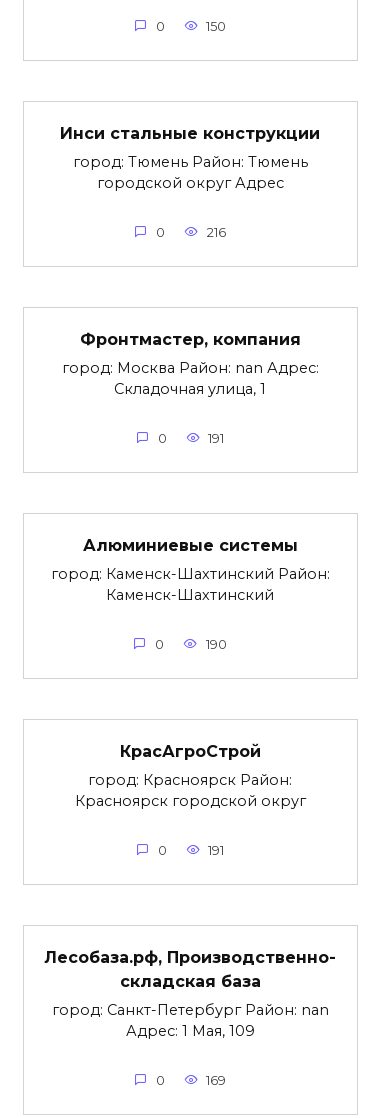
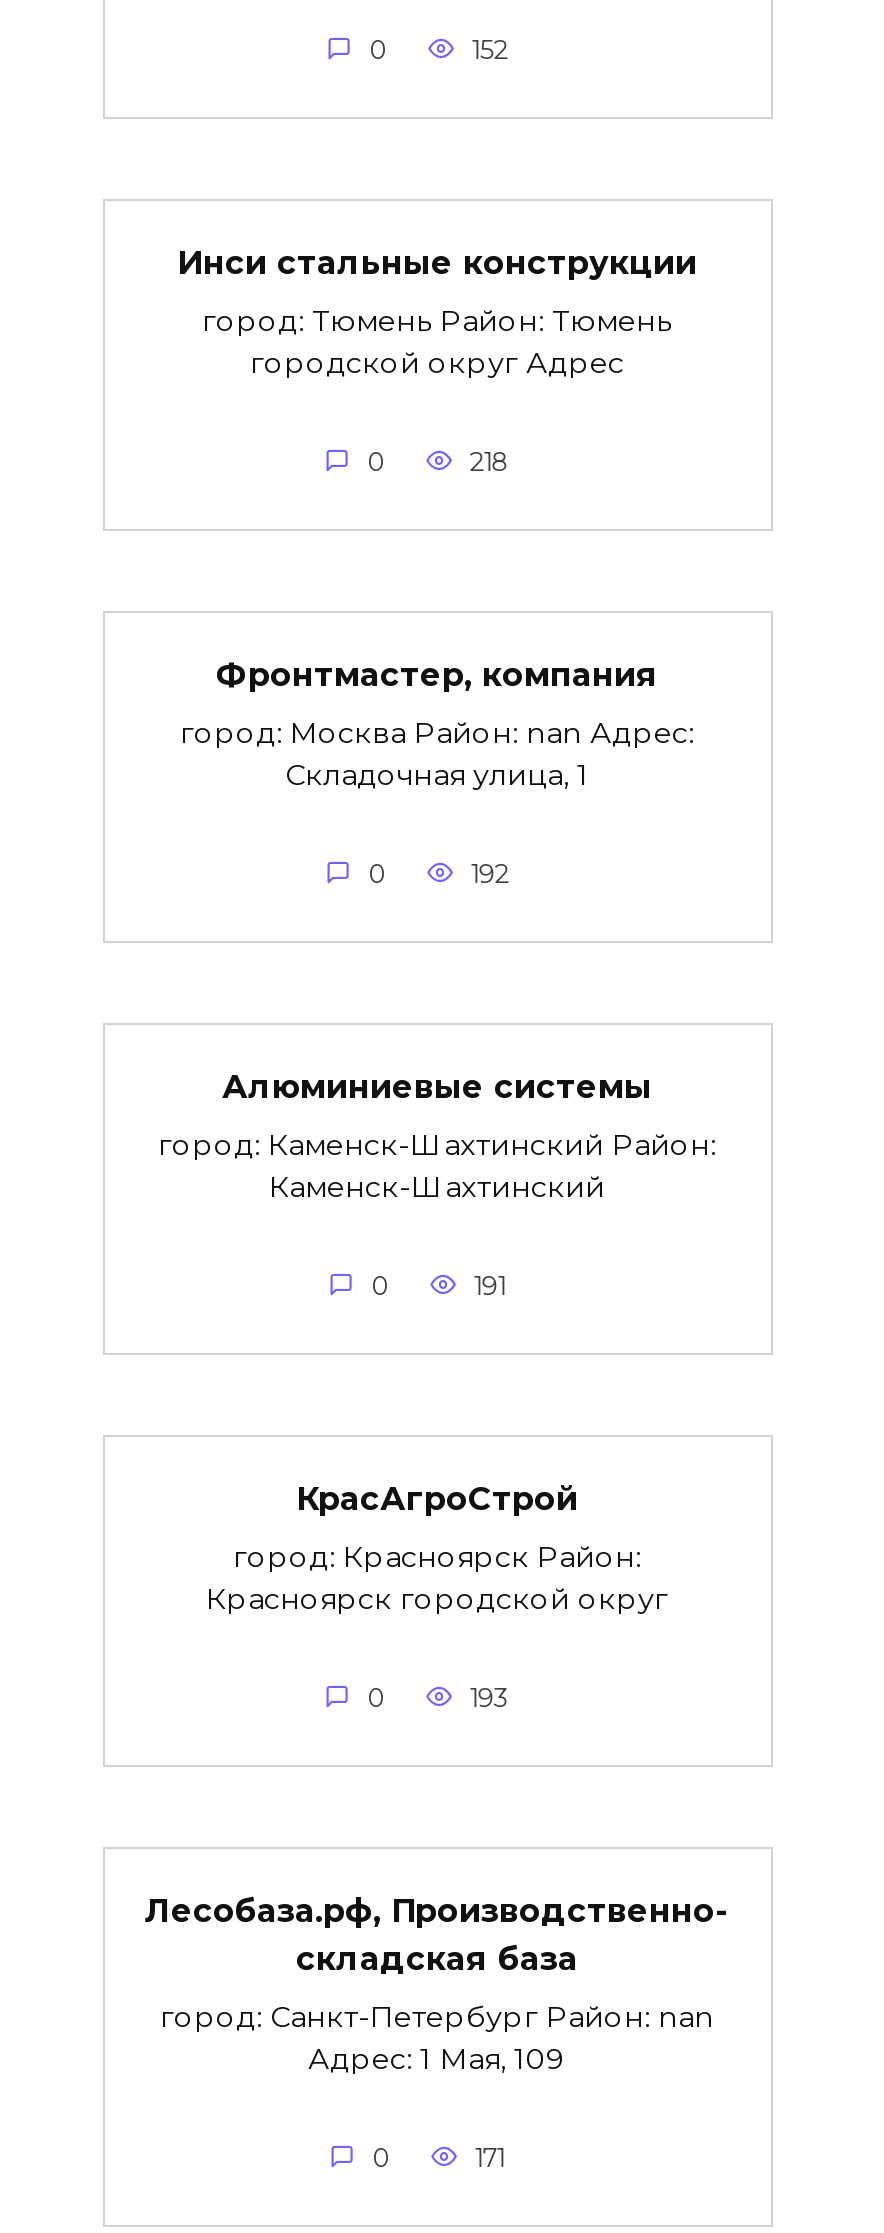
- 150
+ 152

- 216
+ 218

- 191
+ 192

- 190
+ 191

- 191
+ 193

- 169
+ 171
